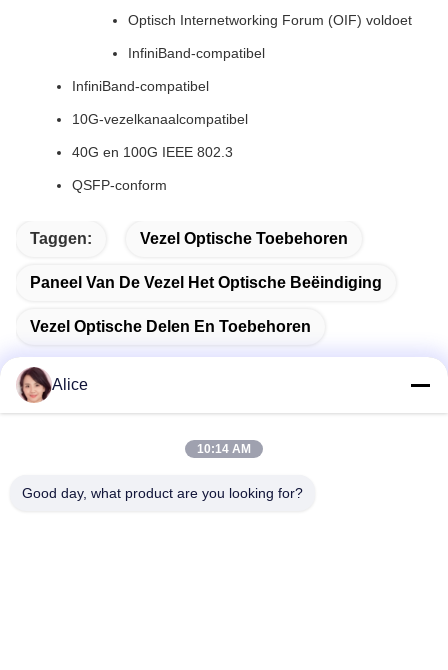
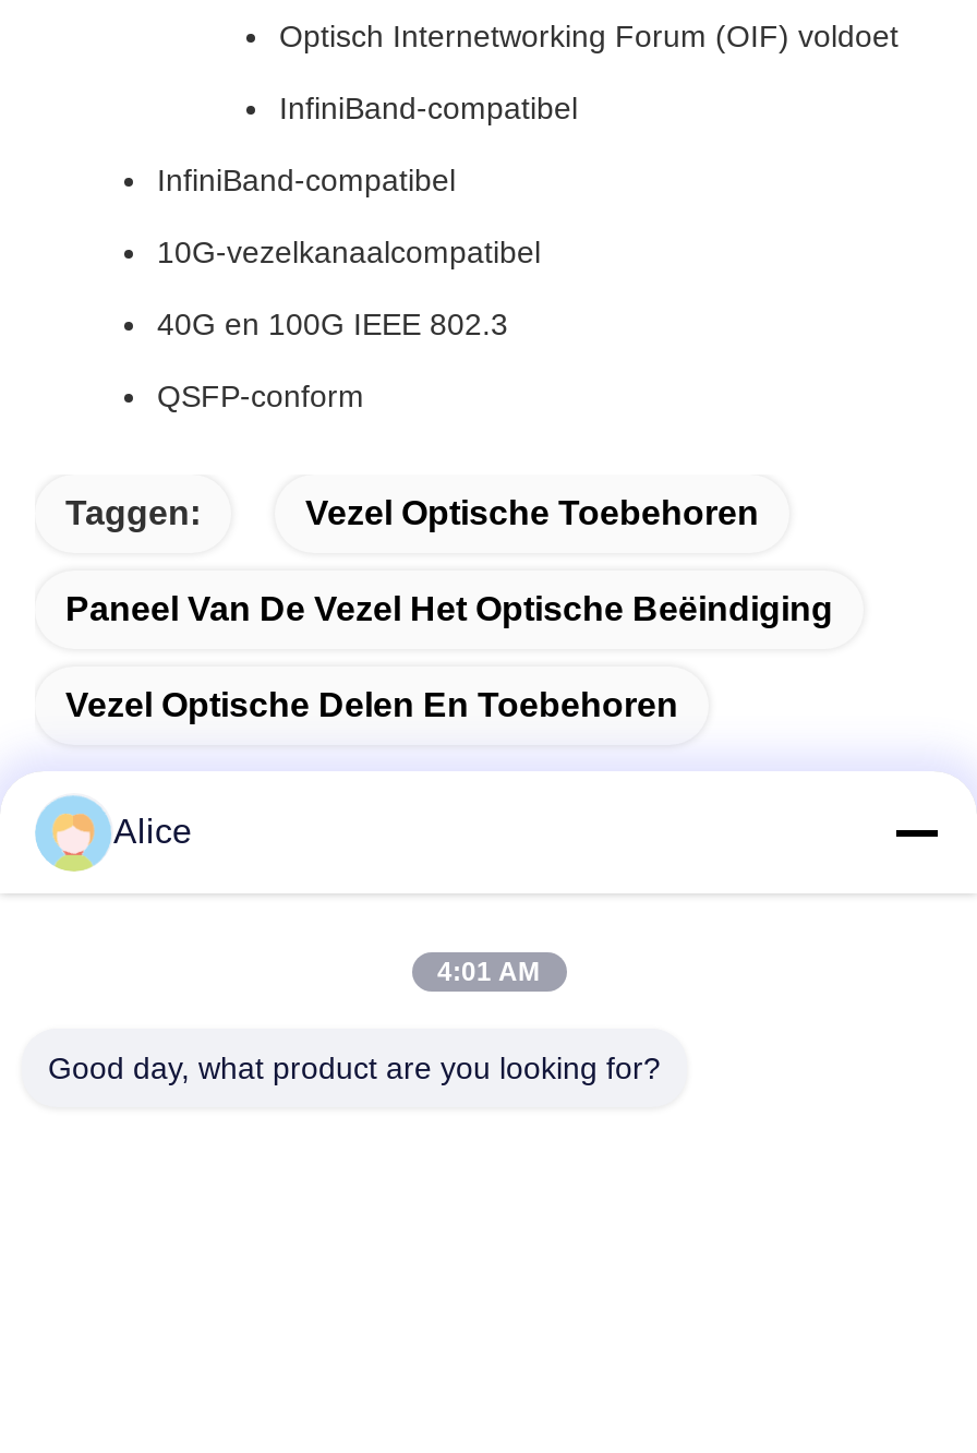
- [image]
+ [image]

- 10:14 AM
+ 4:01 AM
